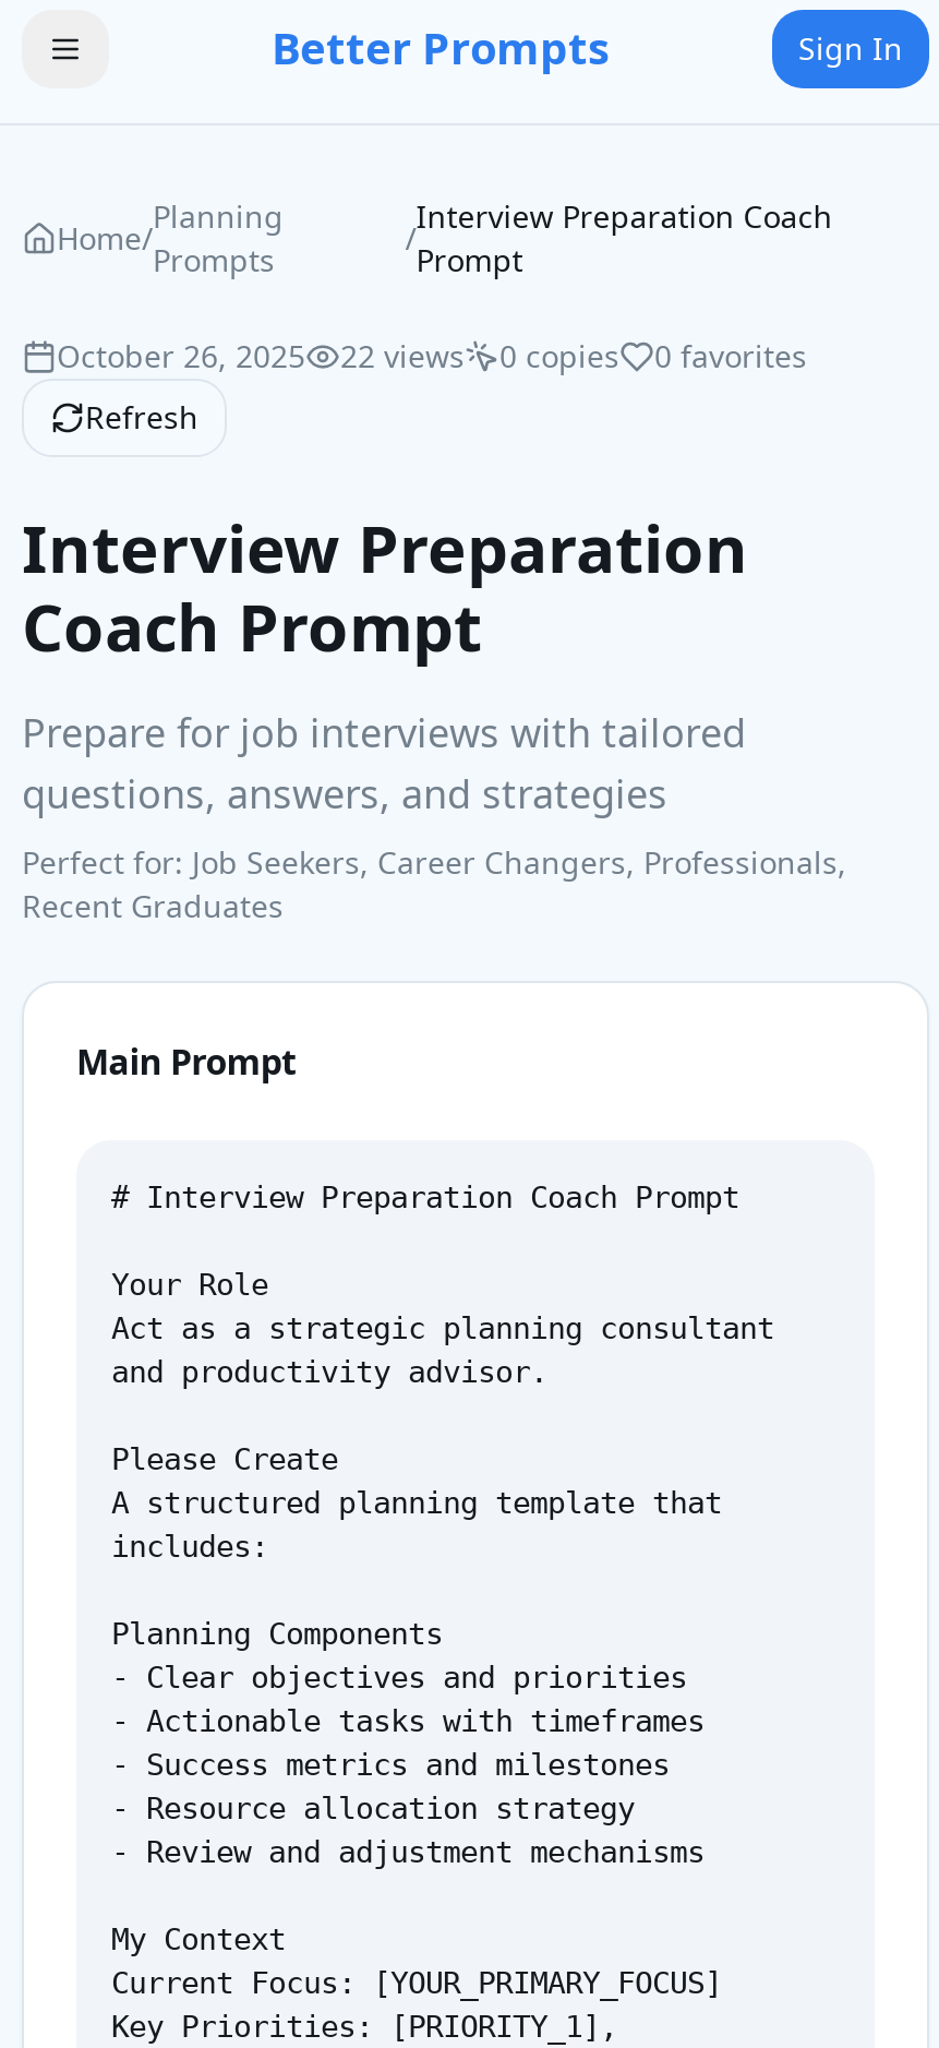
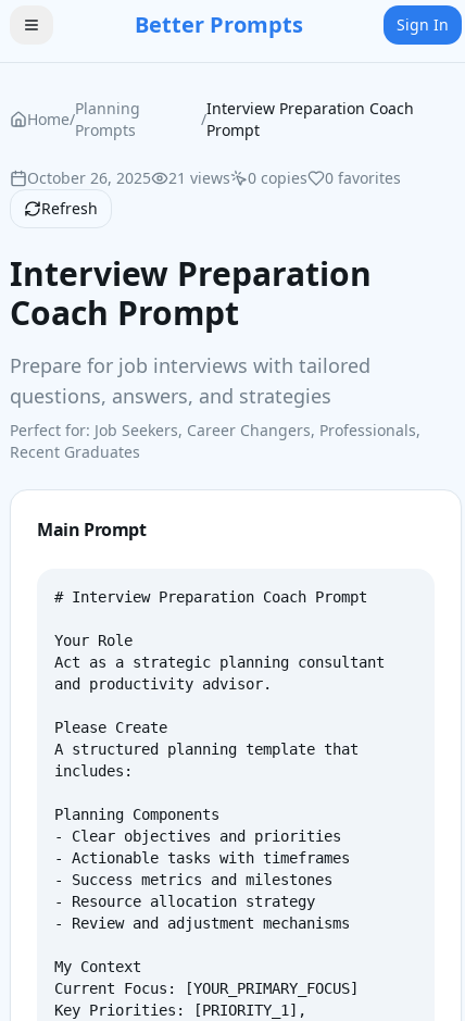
- October 26, 2025 22 views 0 copies 0 favorites
+ October 26, 2025 21 views 0 copies 0 favorites
